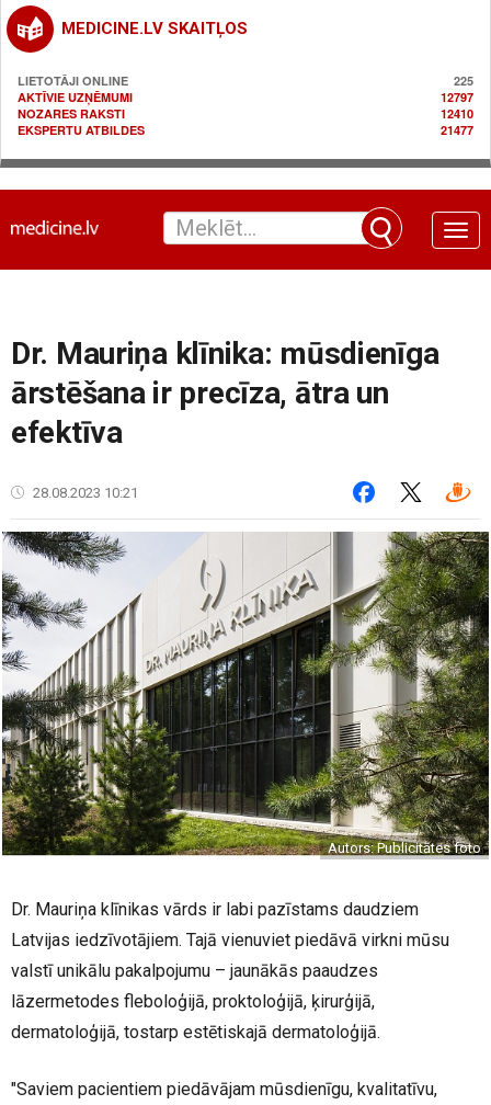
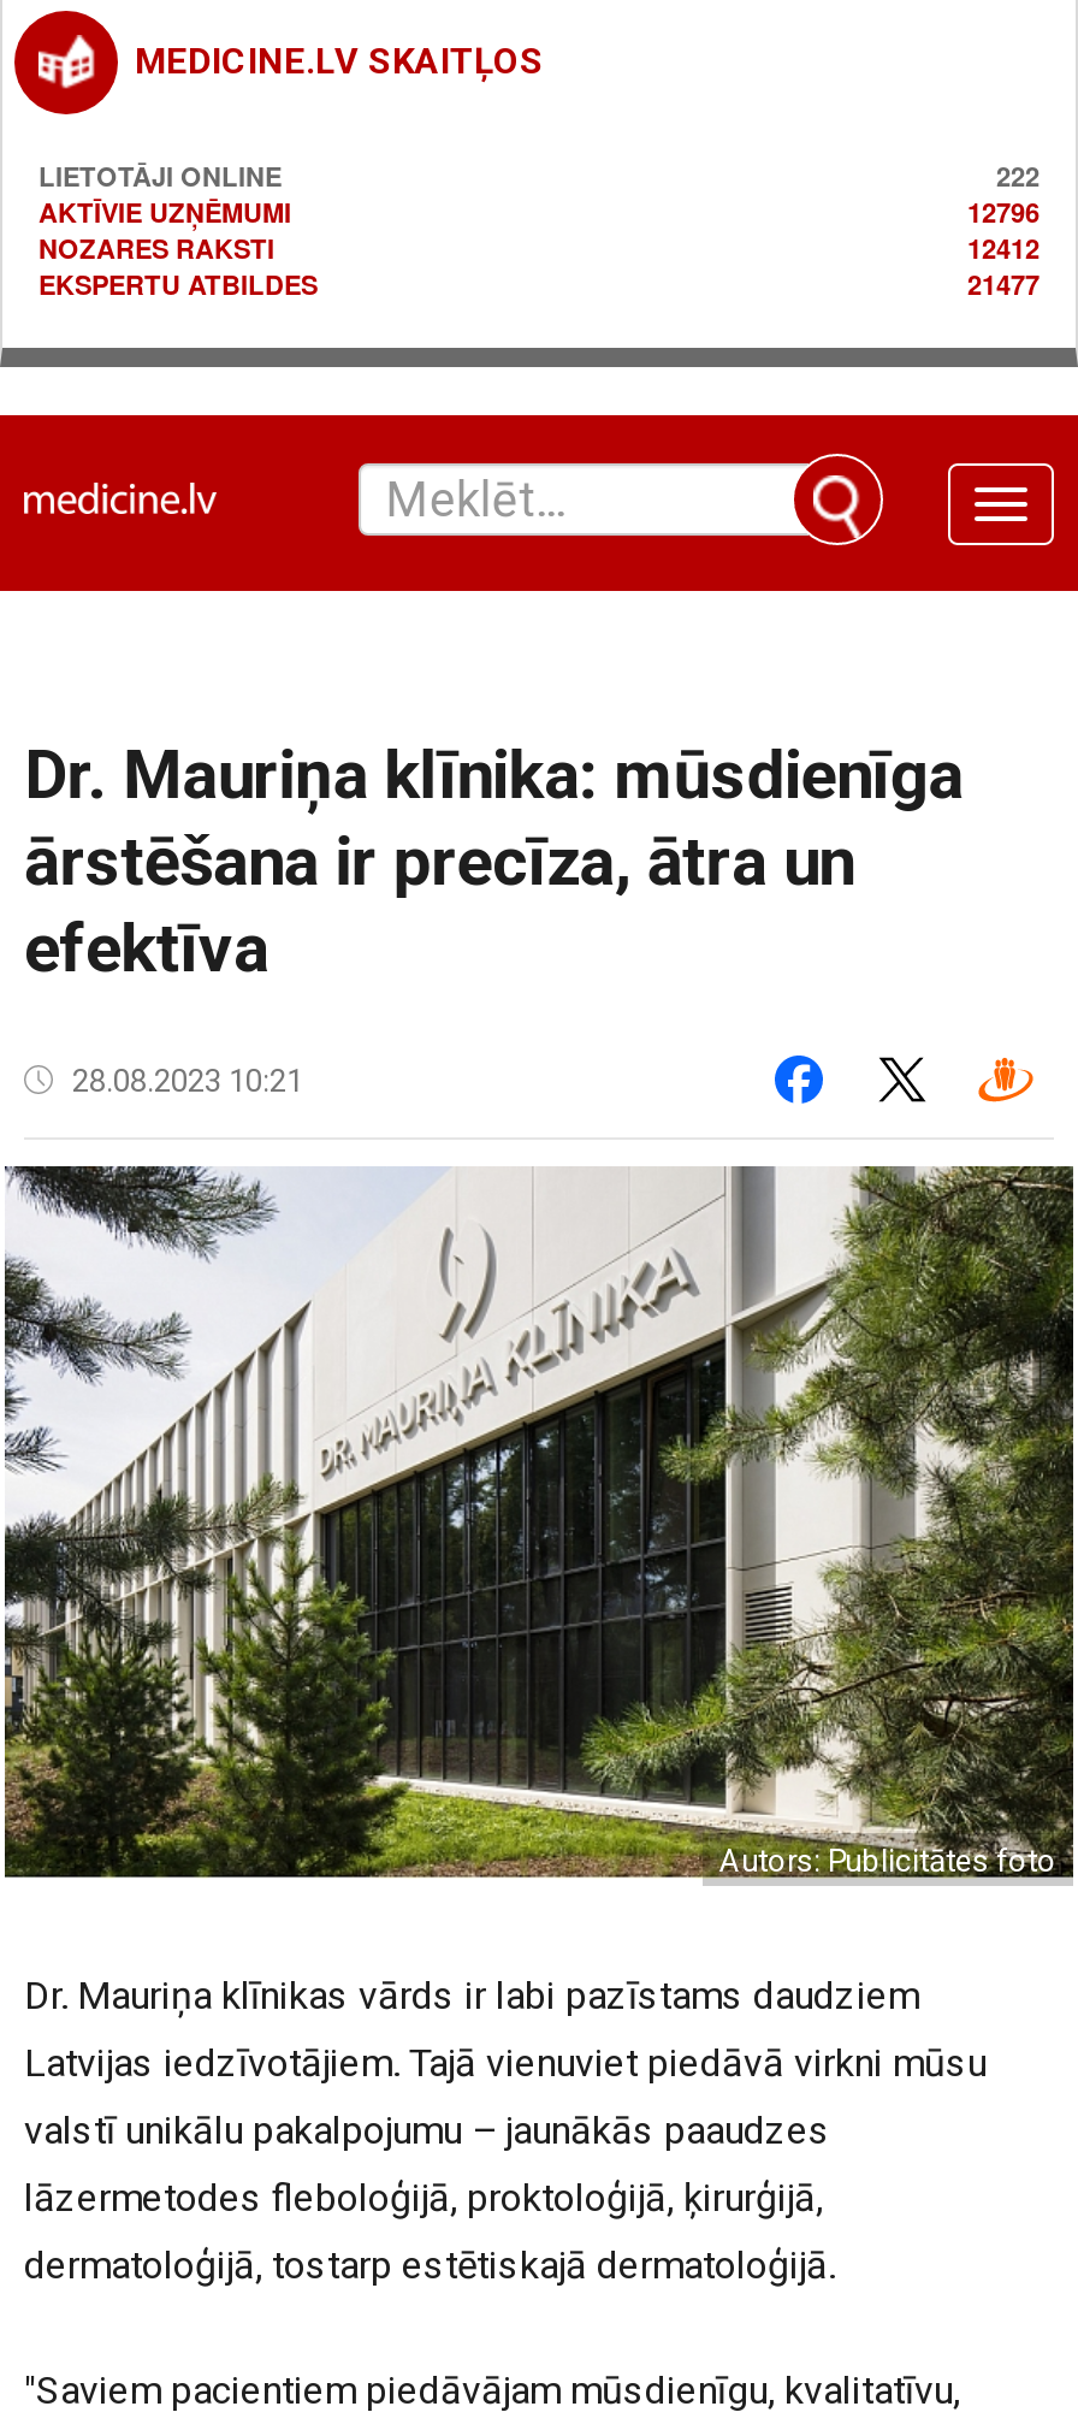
- 225
+ 222

- 12797
+ 12796

- 12410
+ 12412
